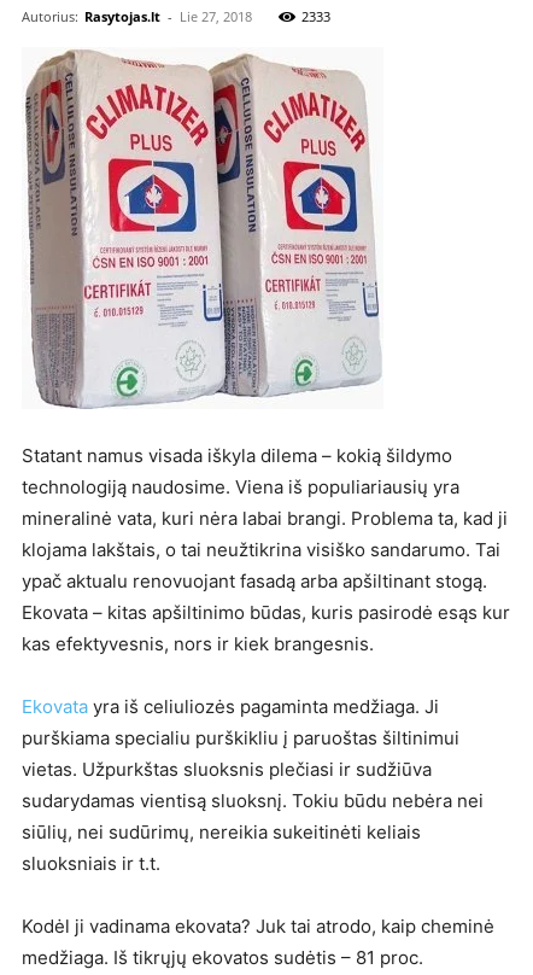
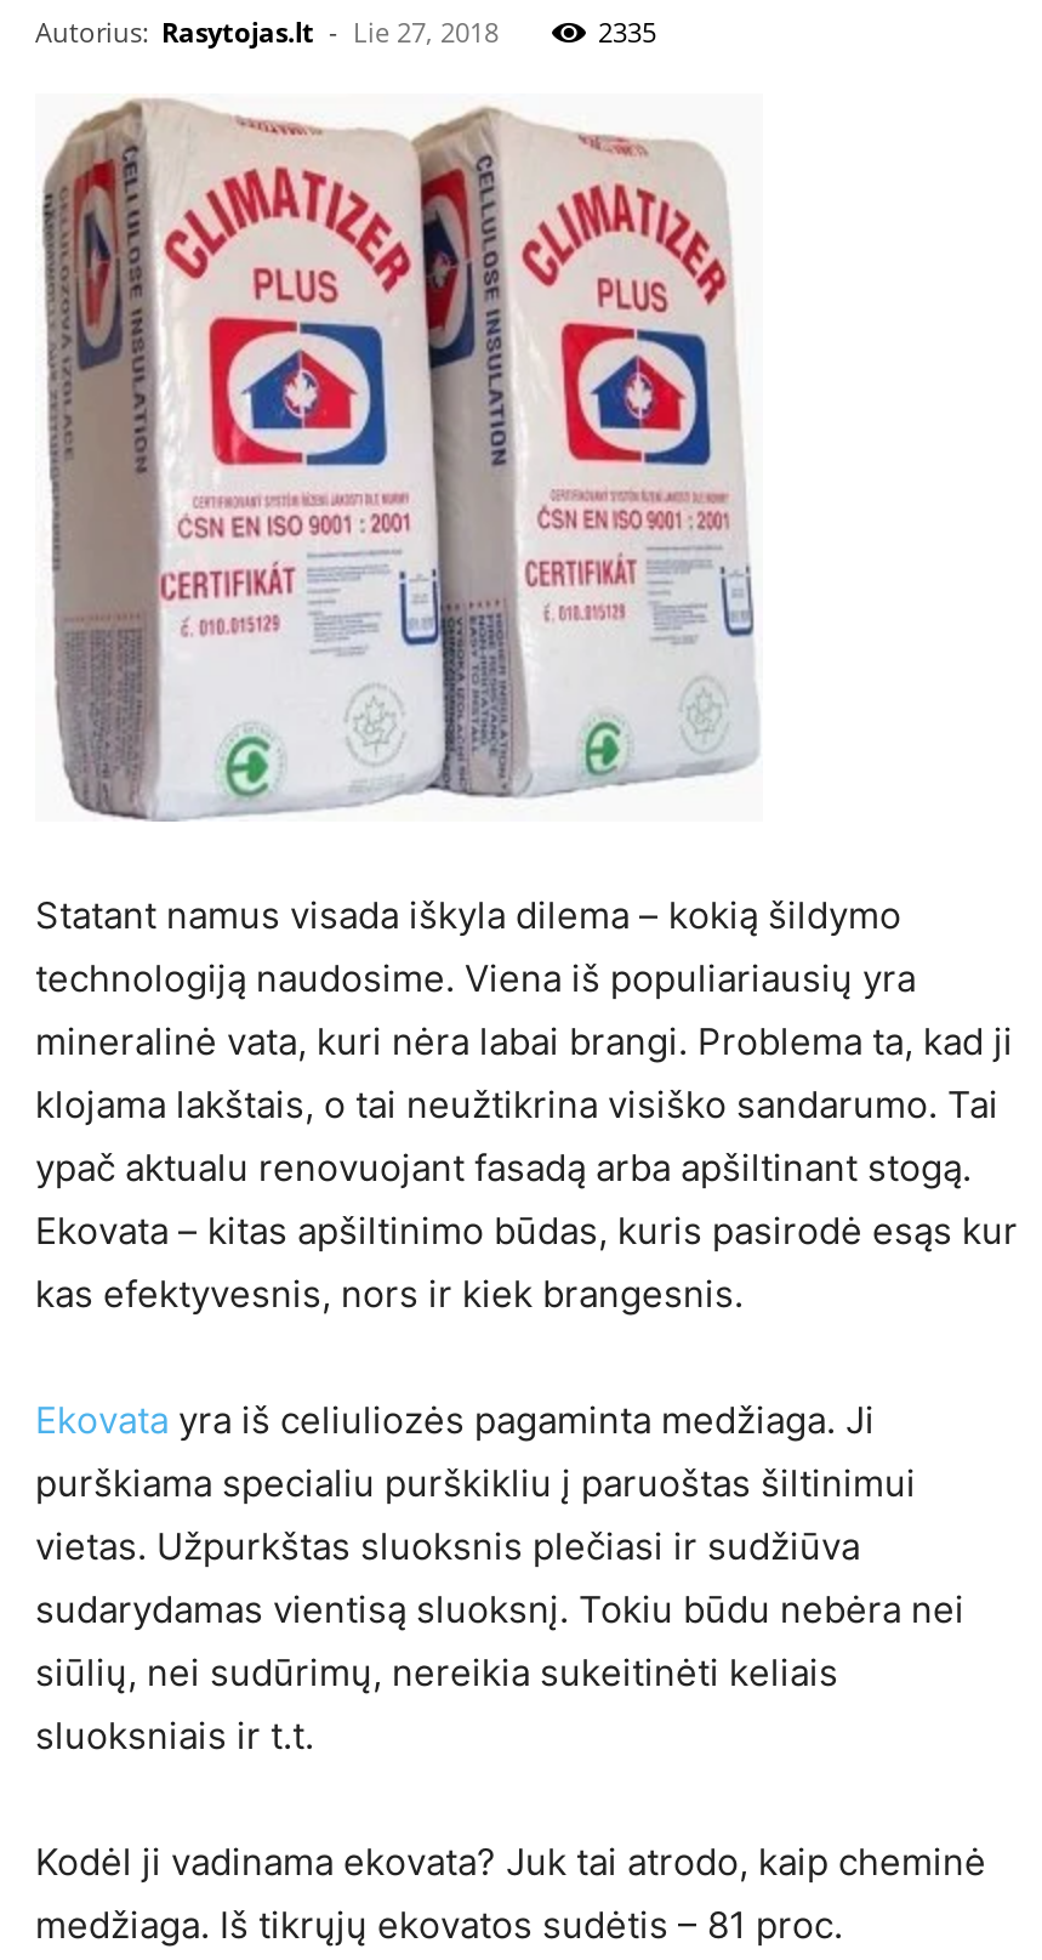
- 2333
+ 2335
